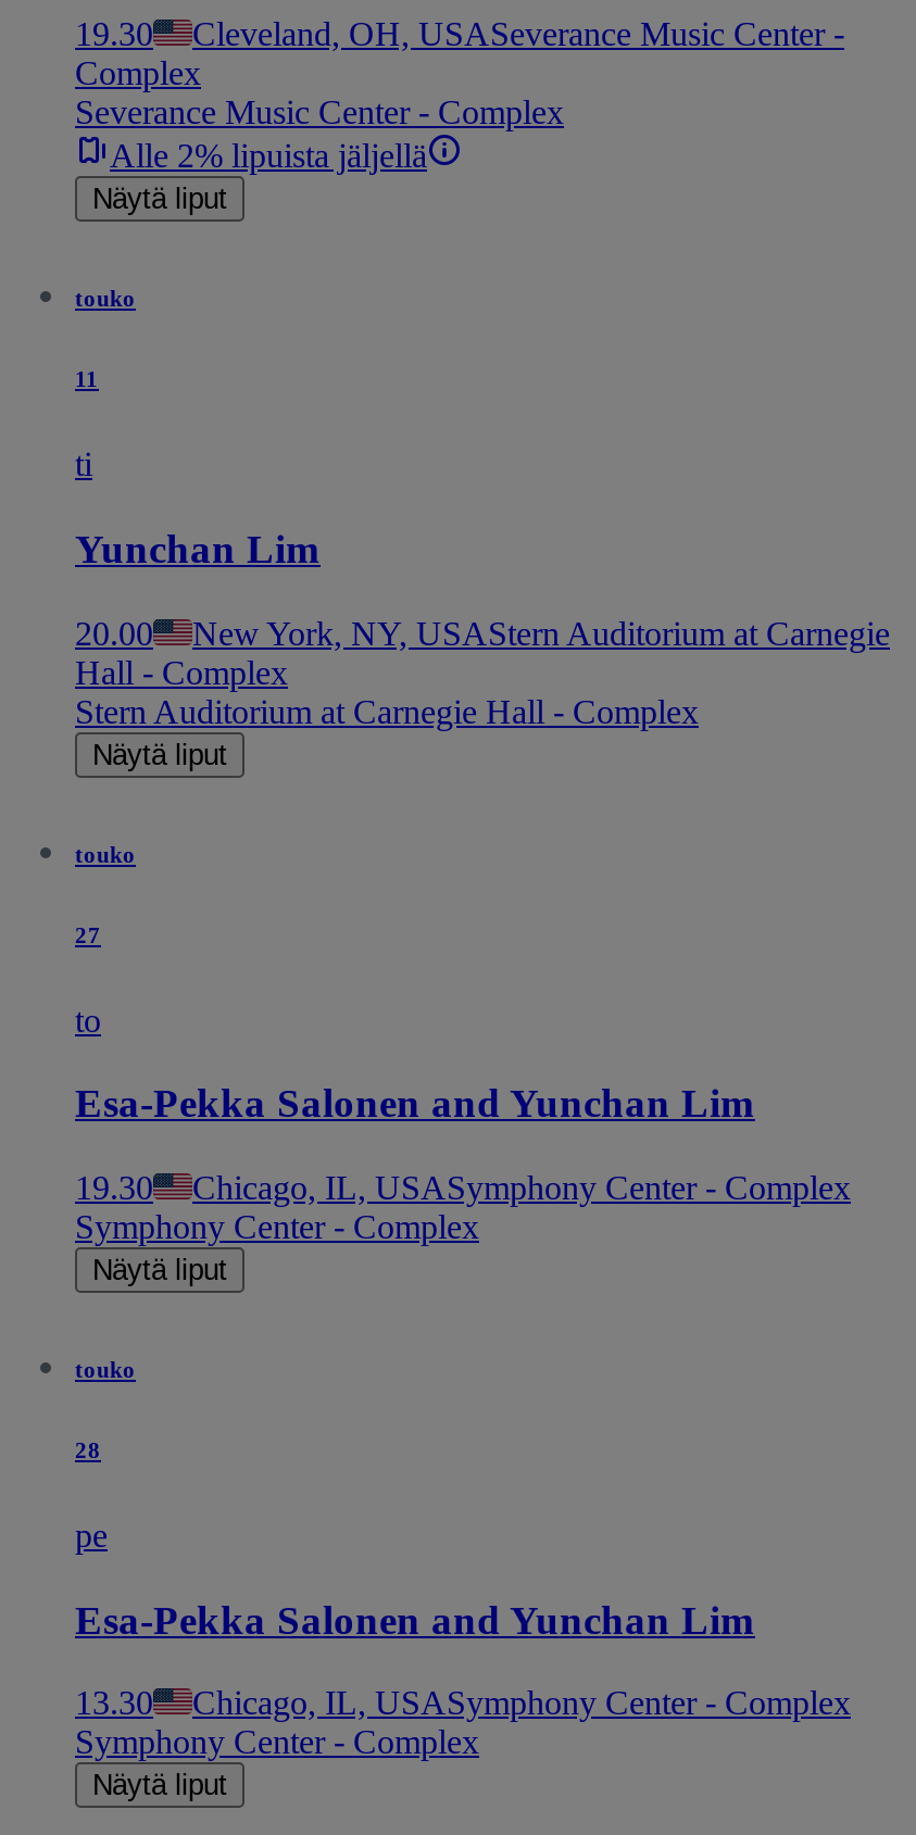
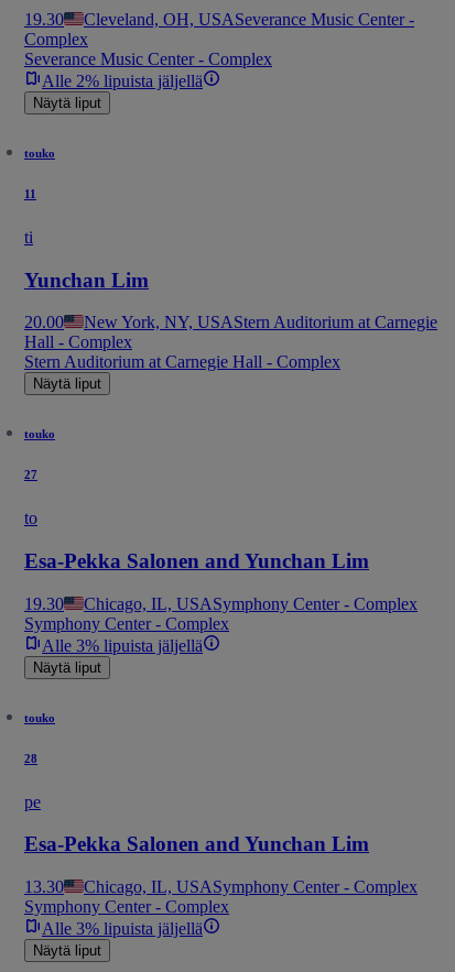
+ Alle 3% lipuista jäljellä

+ Alle 3% lipuista jäljellä
